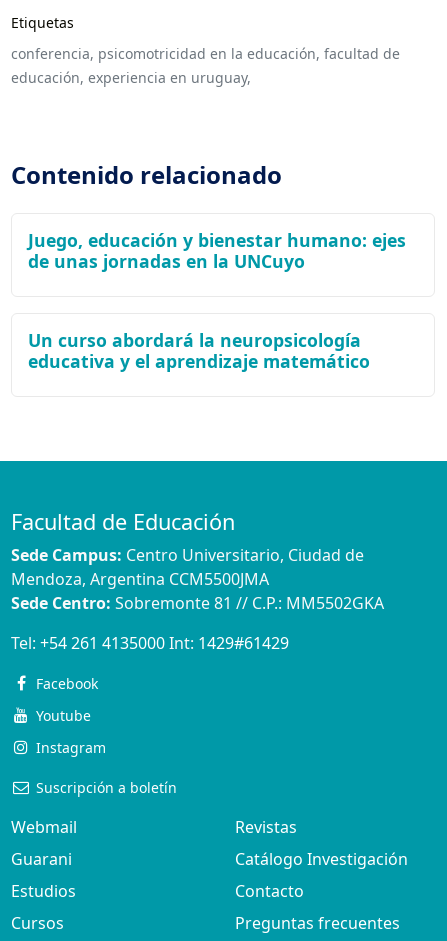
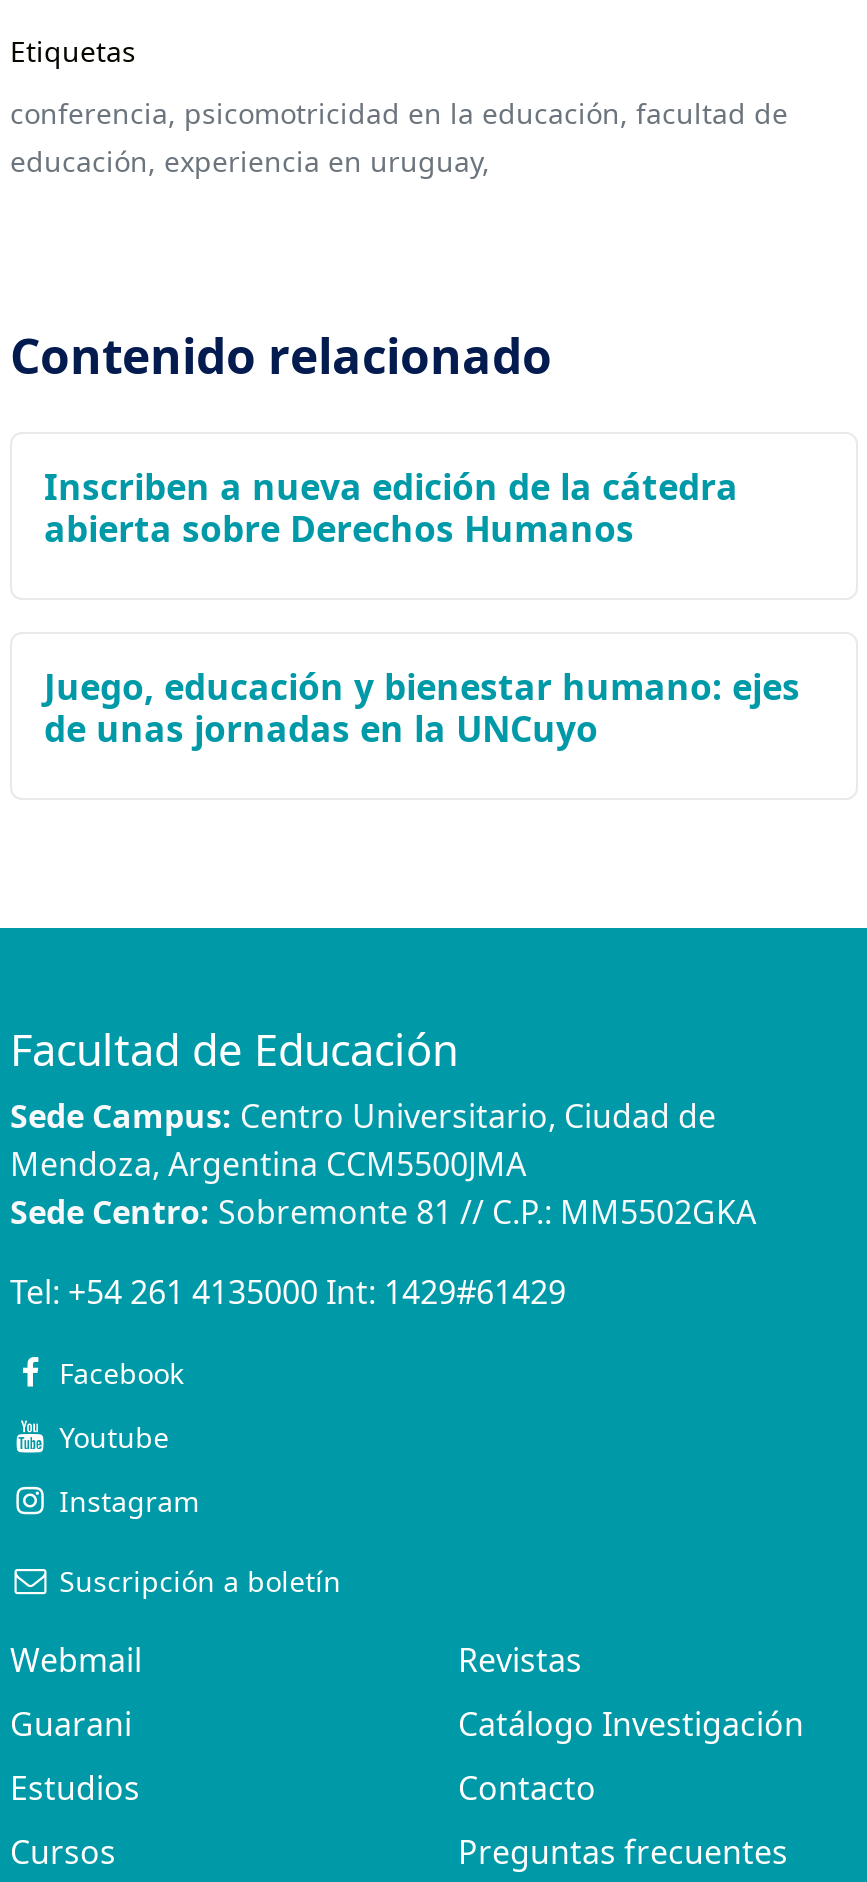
+ Inscriben a nueva edición de la cátedra
+ abierta sobre Derechos Humanos

moved down: Juego, educación y bienestar humano: ejes | de unas jornadas en la UNCuyo

- Un curso abordará la neuropsicología
- educativa y el aprendizaje matemático
